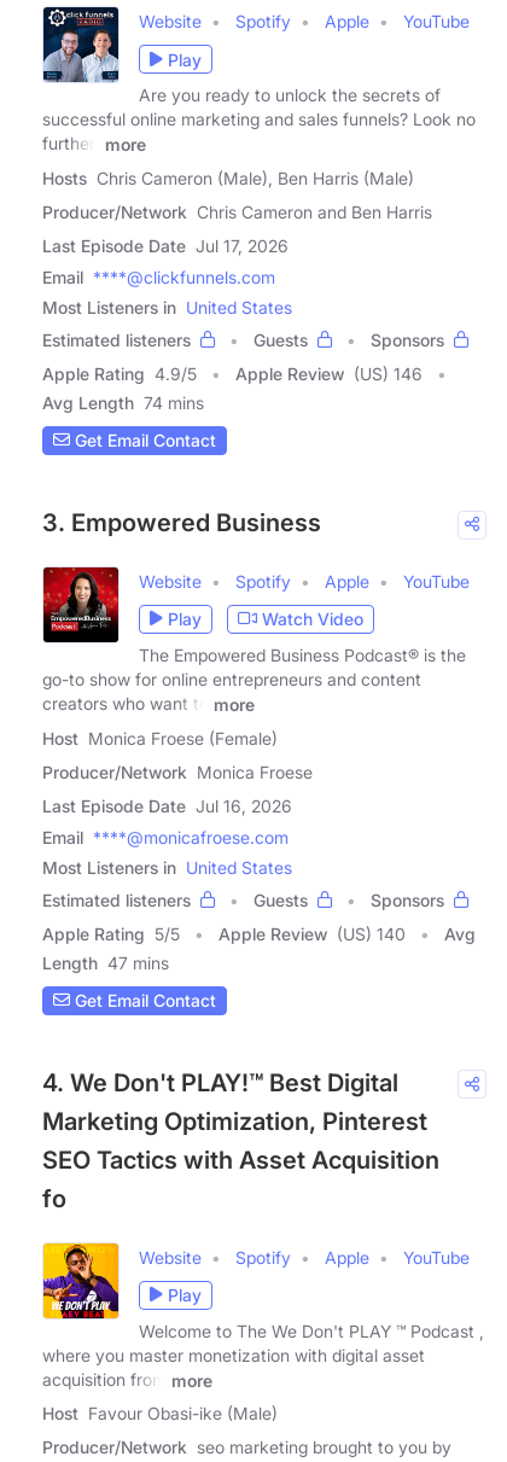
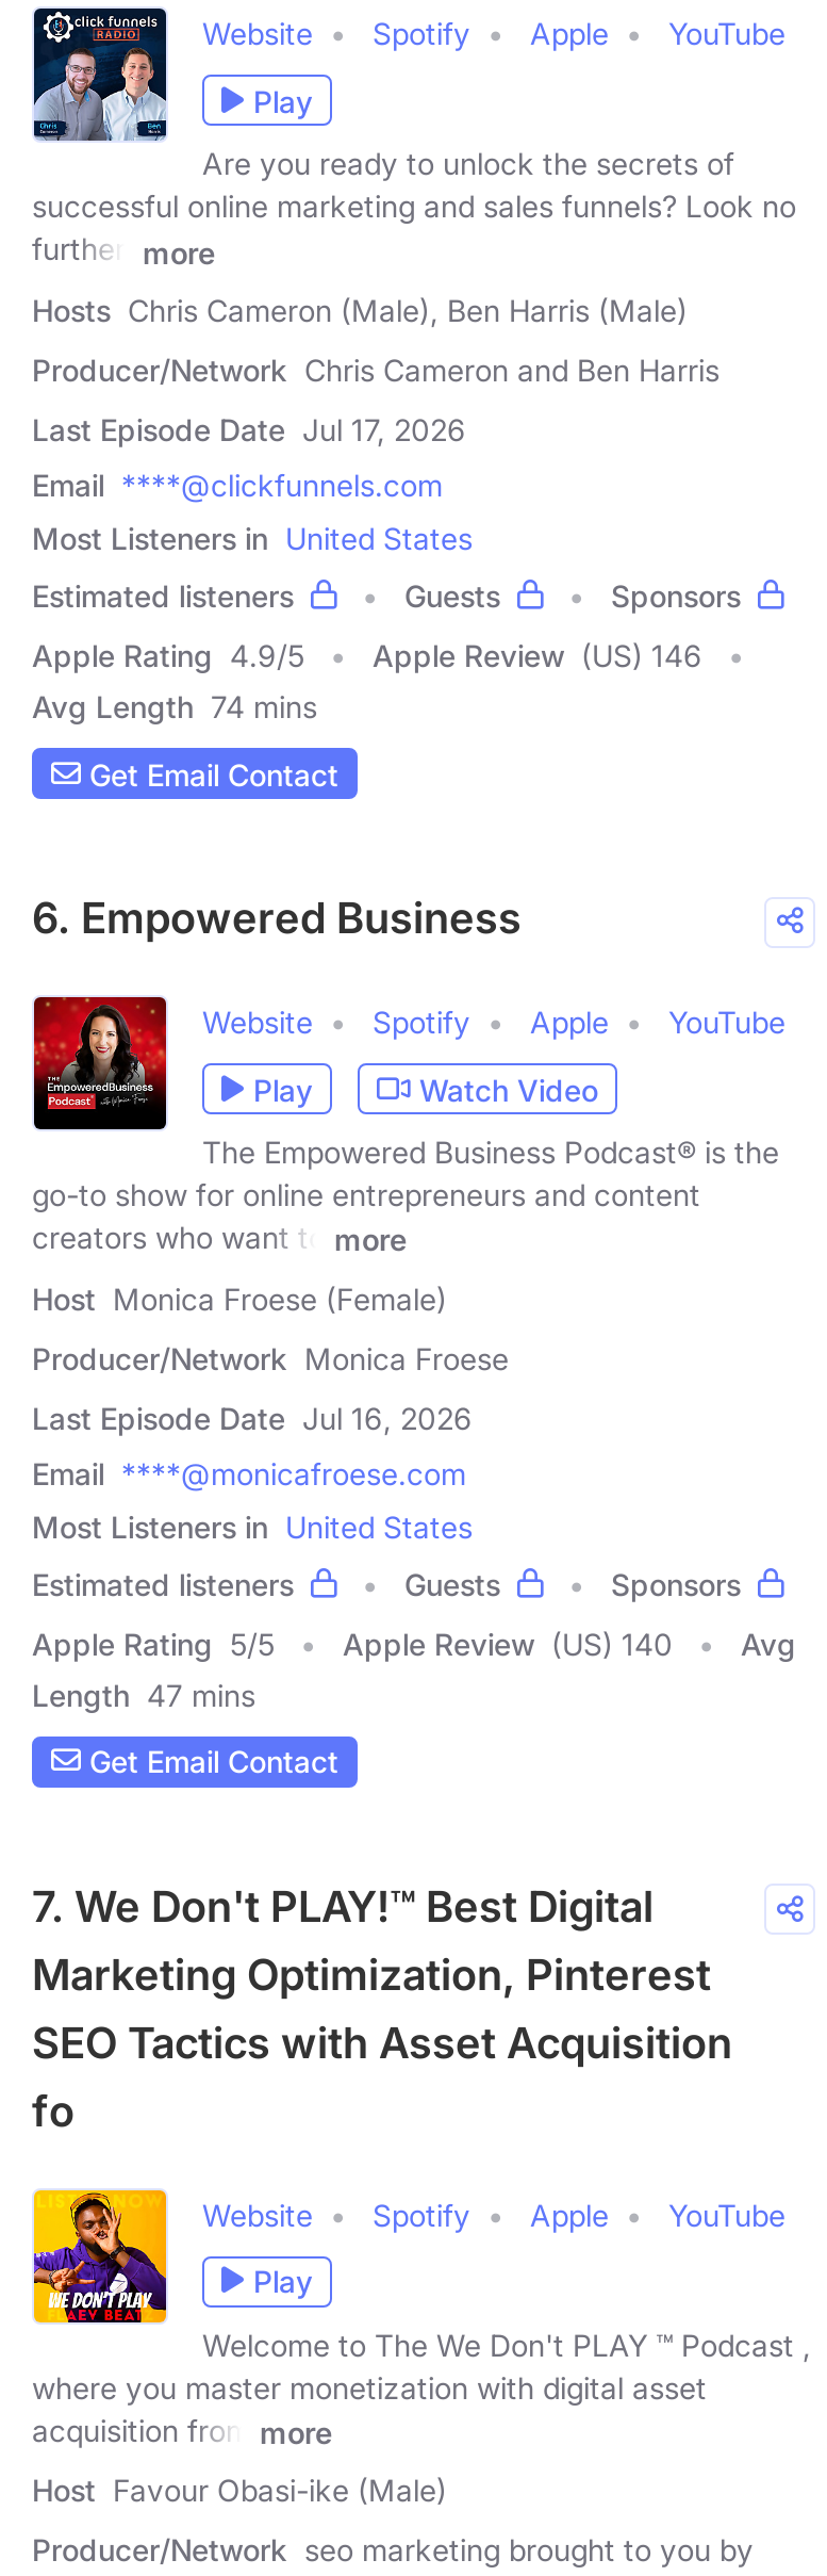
- 3. Empowered Business
+ 6. Empowered Business

- 4. We Don't PLAY!™ Best Digital
+ 7. We Don't PLAY!™ Best Digital
